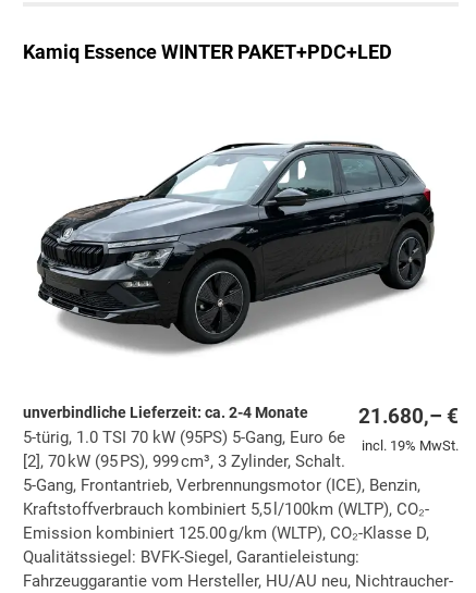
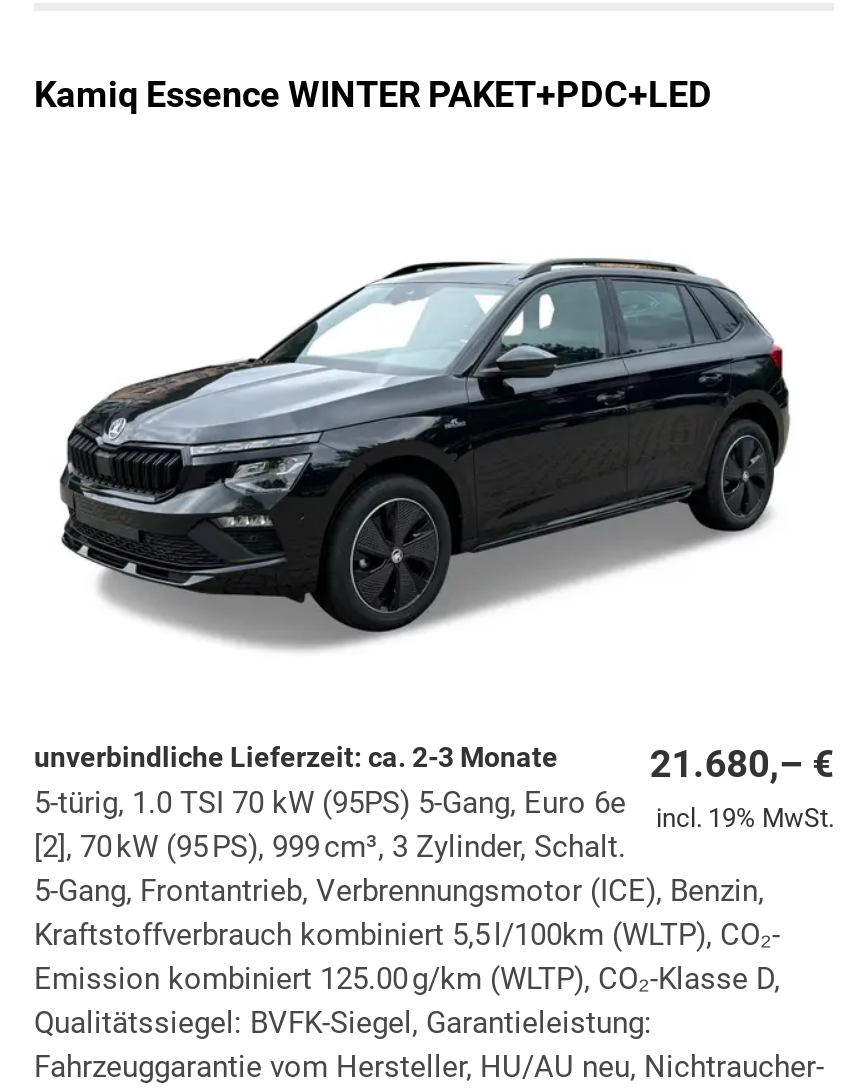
- unverbindliche Lieferzeit: ca. 2-4 Monate
+ unverbindliche Lieferzeit: ca. 2-3 Monate
